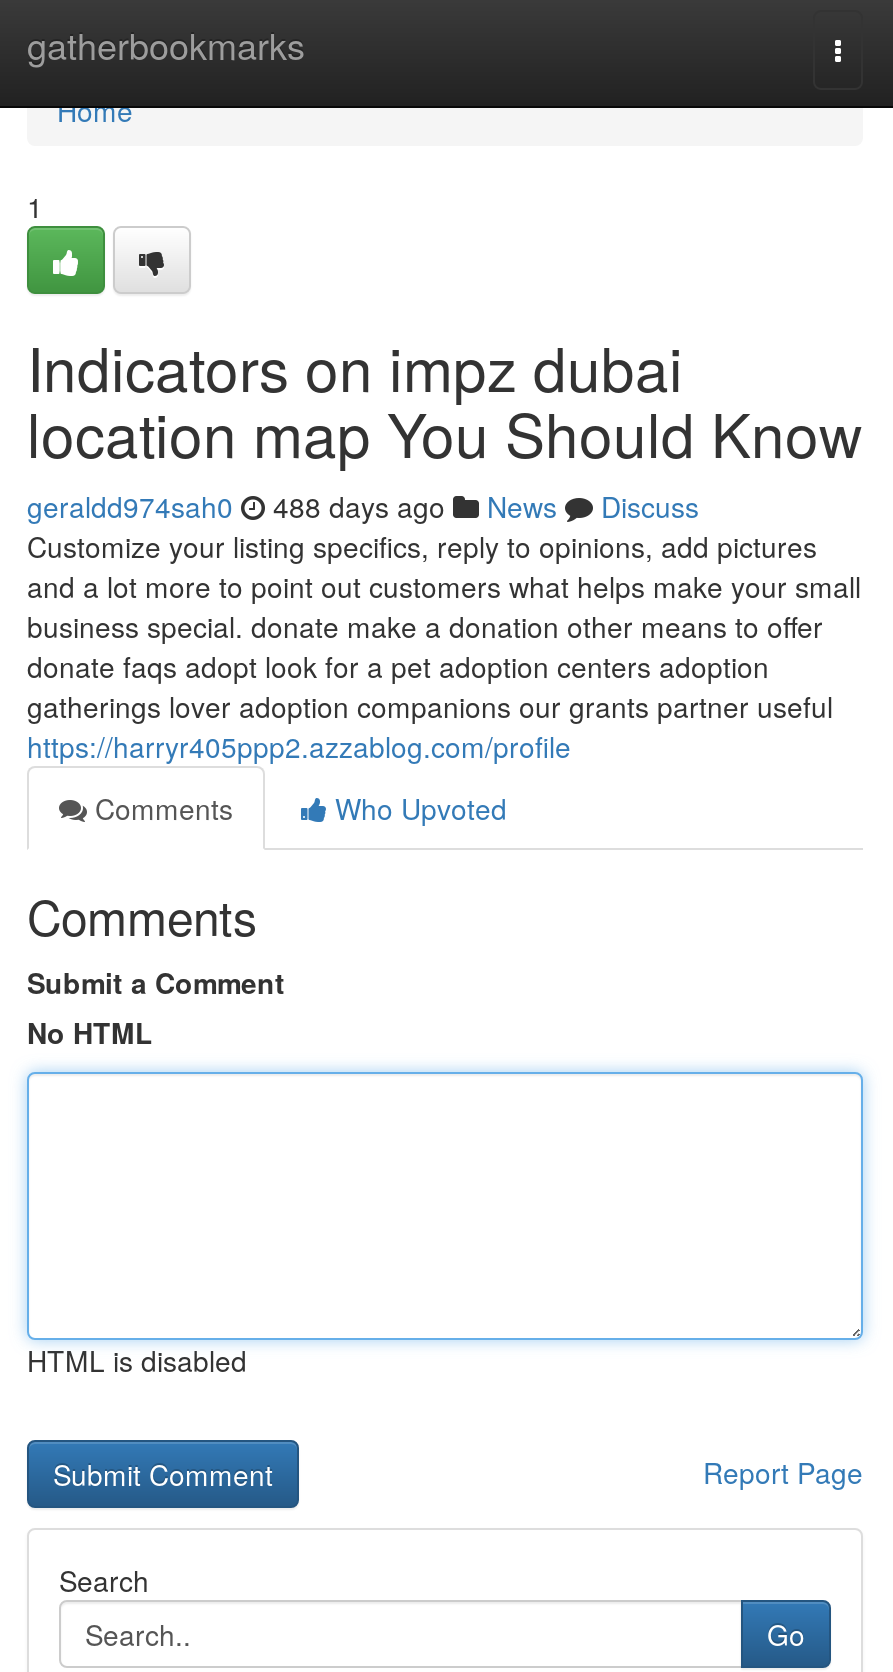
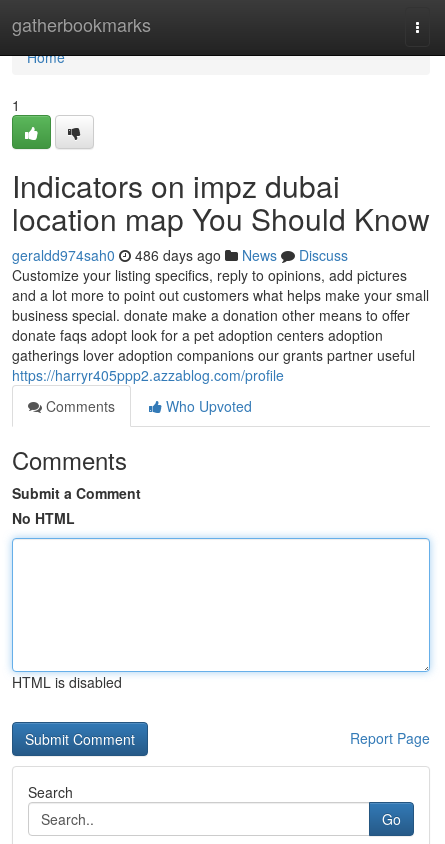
- geraldd974sah0 488 days ago News Discuss
+ geraldd974sah0 486 days ago News Discuss
